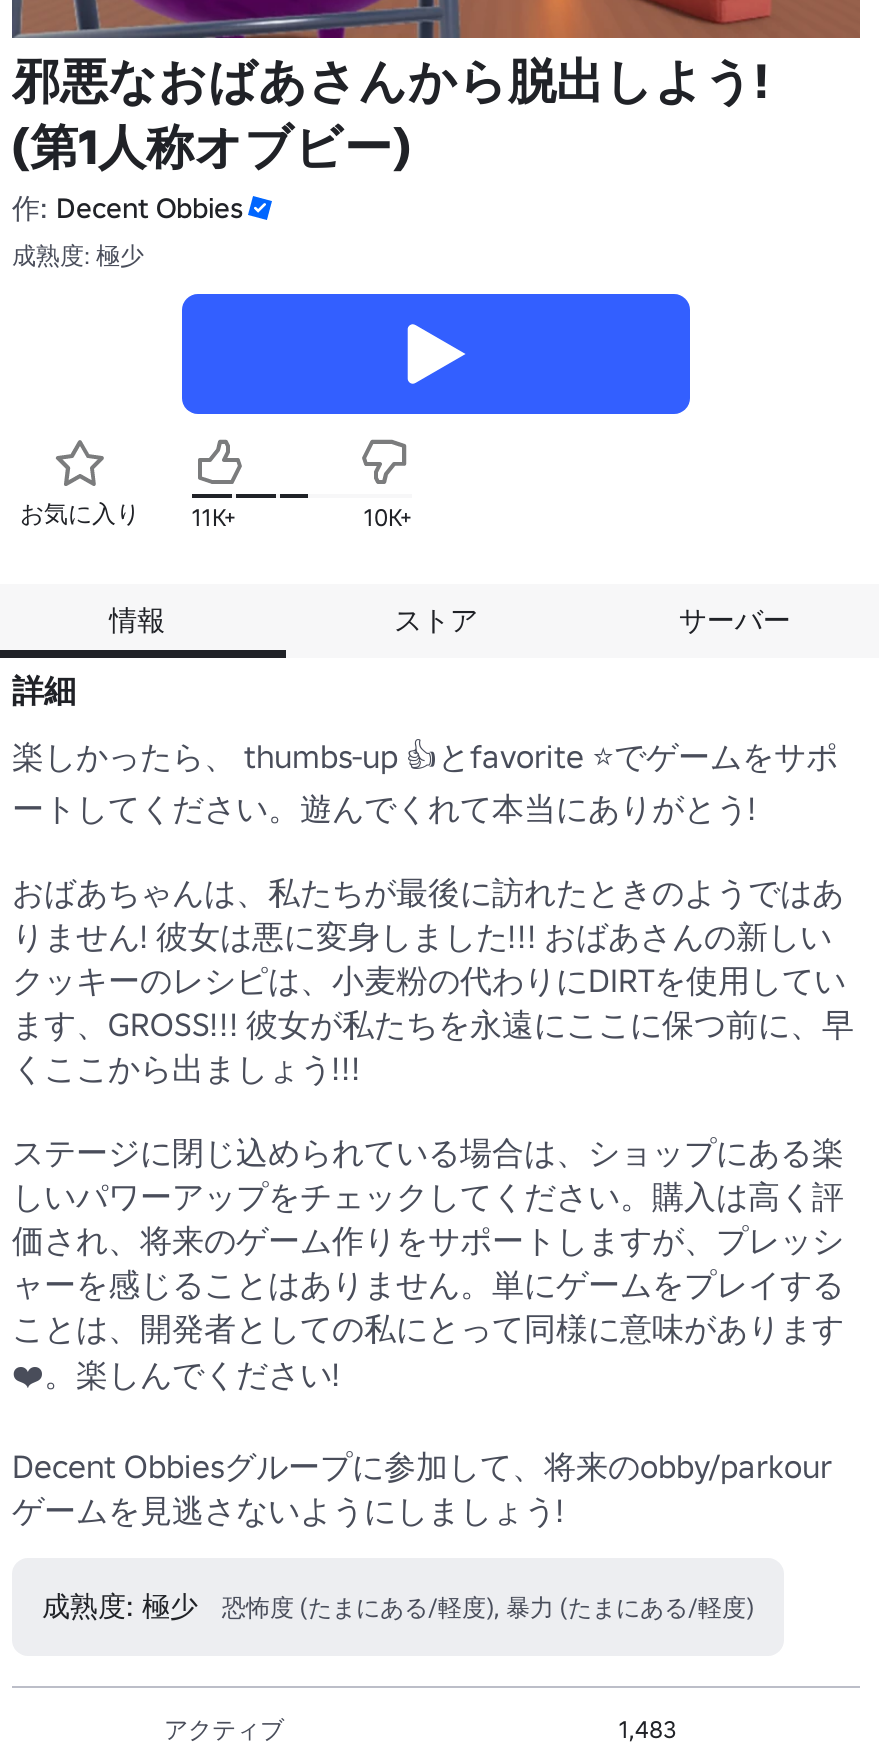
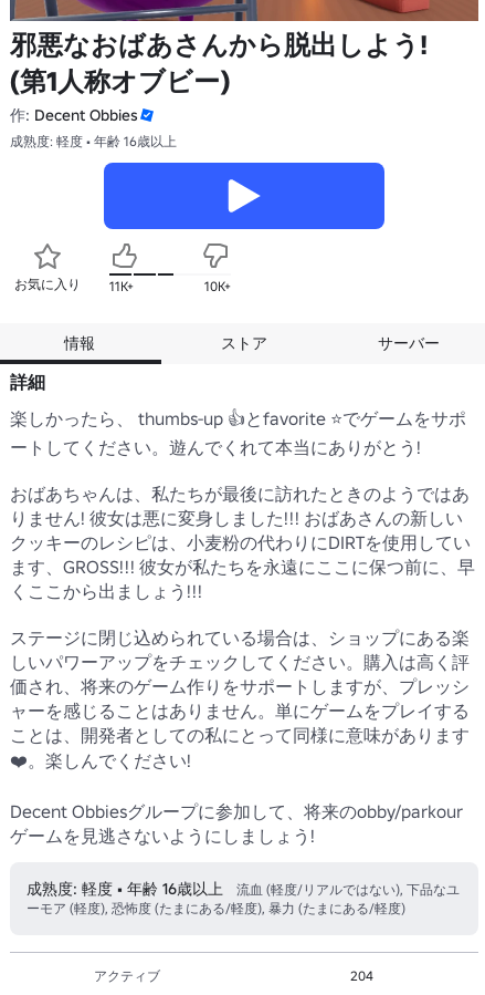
- 成熟度: 極少
+ 成熟度: 軽度 • 年齢 16歳以上

- 成熟度: 極少
- 恐怖度 (たまにある/軽度), 暴力 (たまにある/軽度)
+ 成熟度: 軽度 • 年齢 16歳以上
+ 流血 (軽度/リアルではない), 下品なユ
+ ーモア (軽度), 恐怖度 (たまにある/軽度), 暴力 (たまにある/軽度)

- 1,483
+ 204
